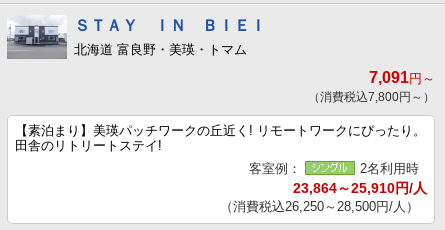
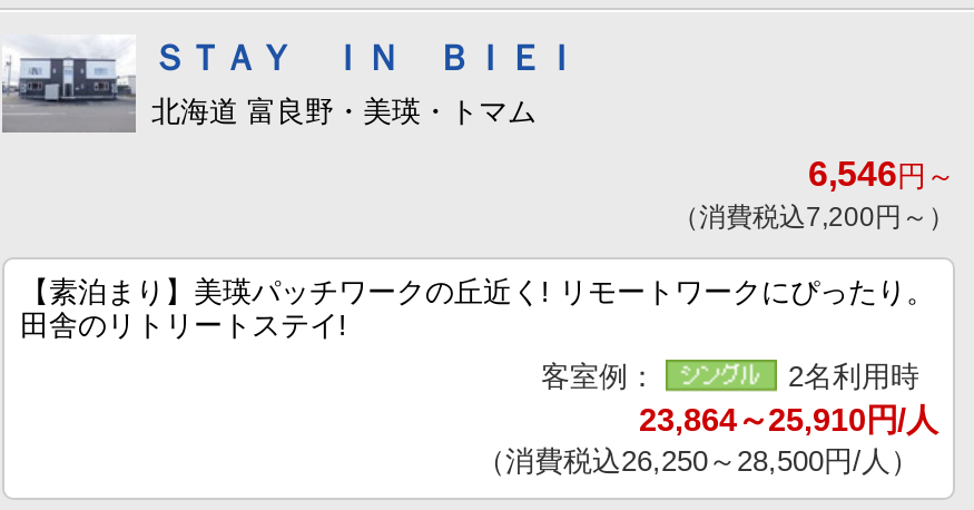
- 7,091円～
+ 6,546円～

- （消費税込7,800円～）
+ （消費税込7,200円～）
